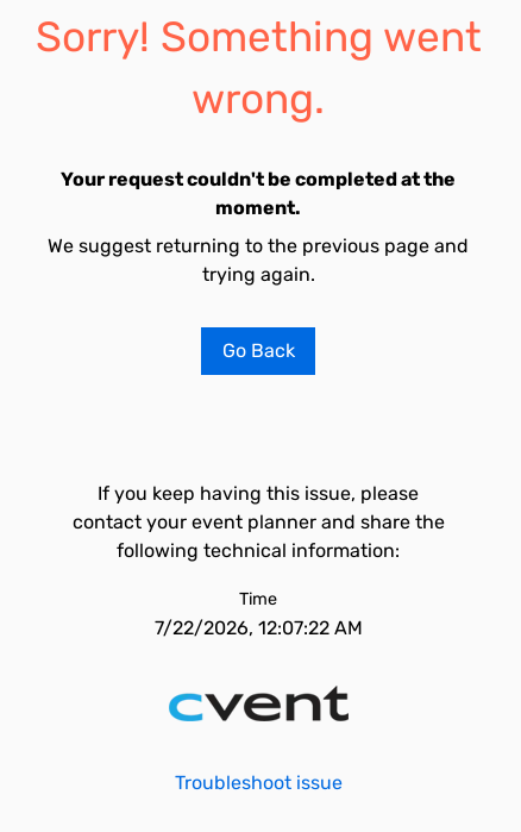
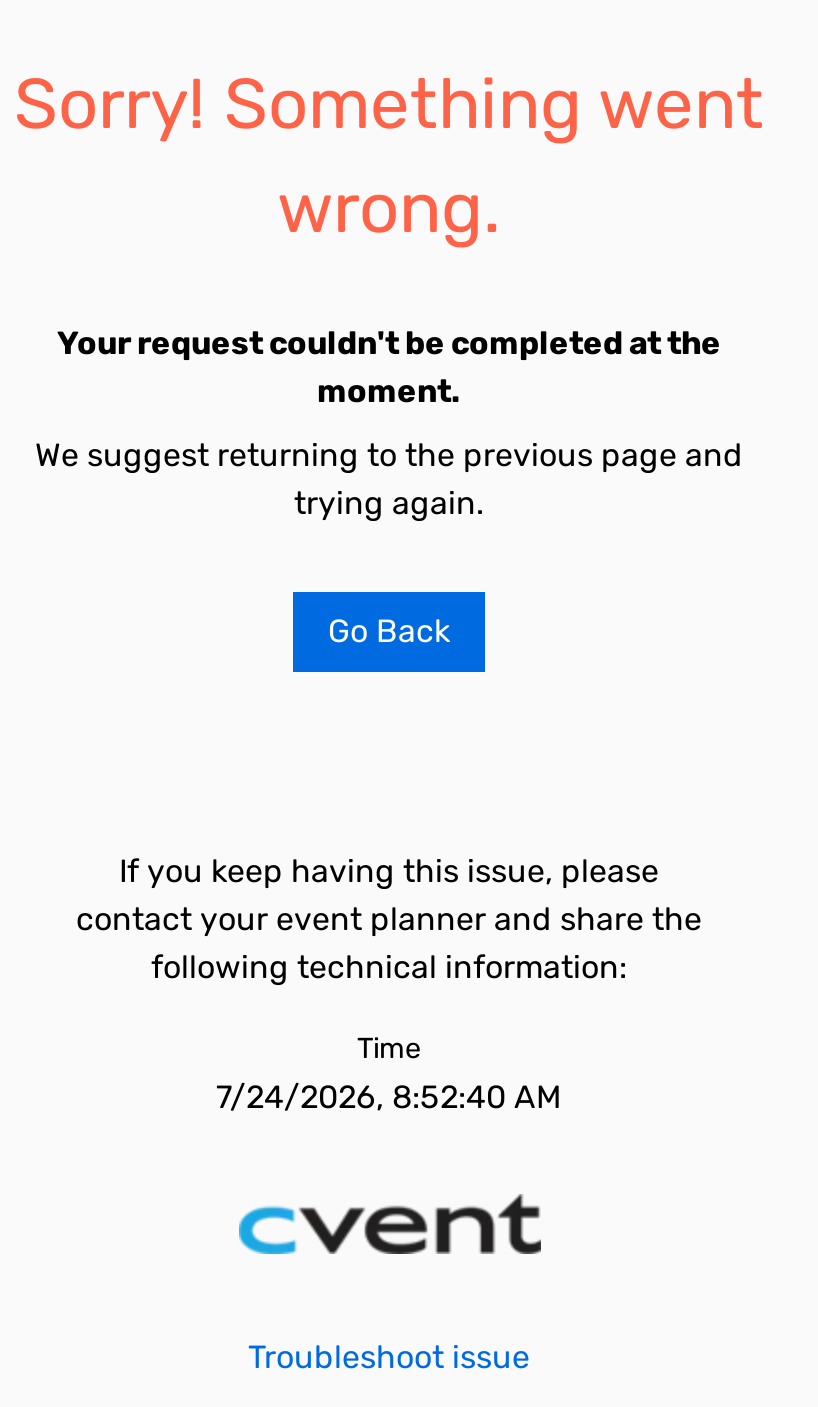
- 7/22/2026, 12:07:22 AM
+ 7/24/2026, 8:52:40 AM
